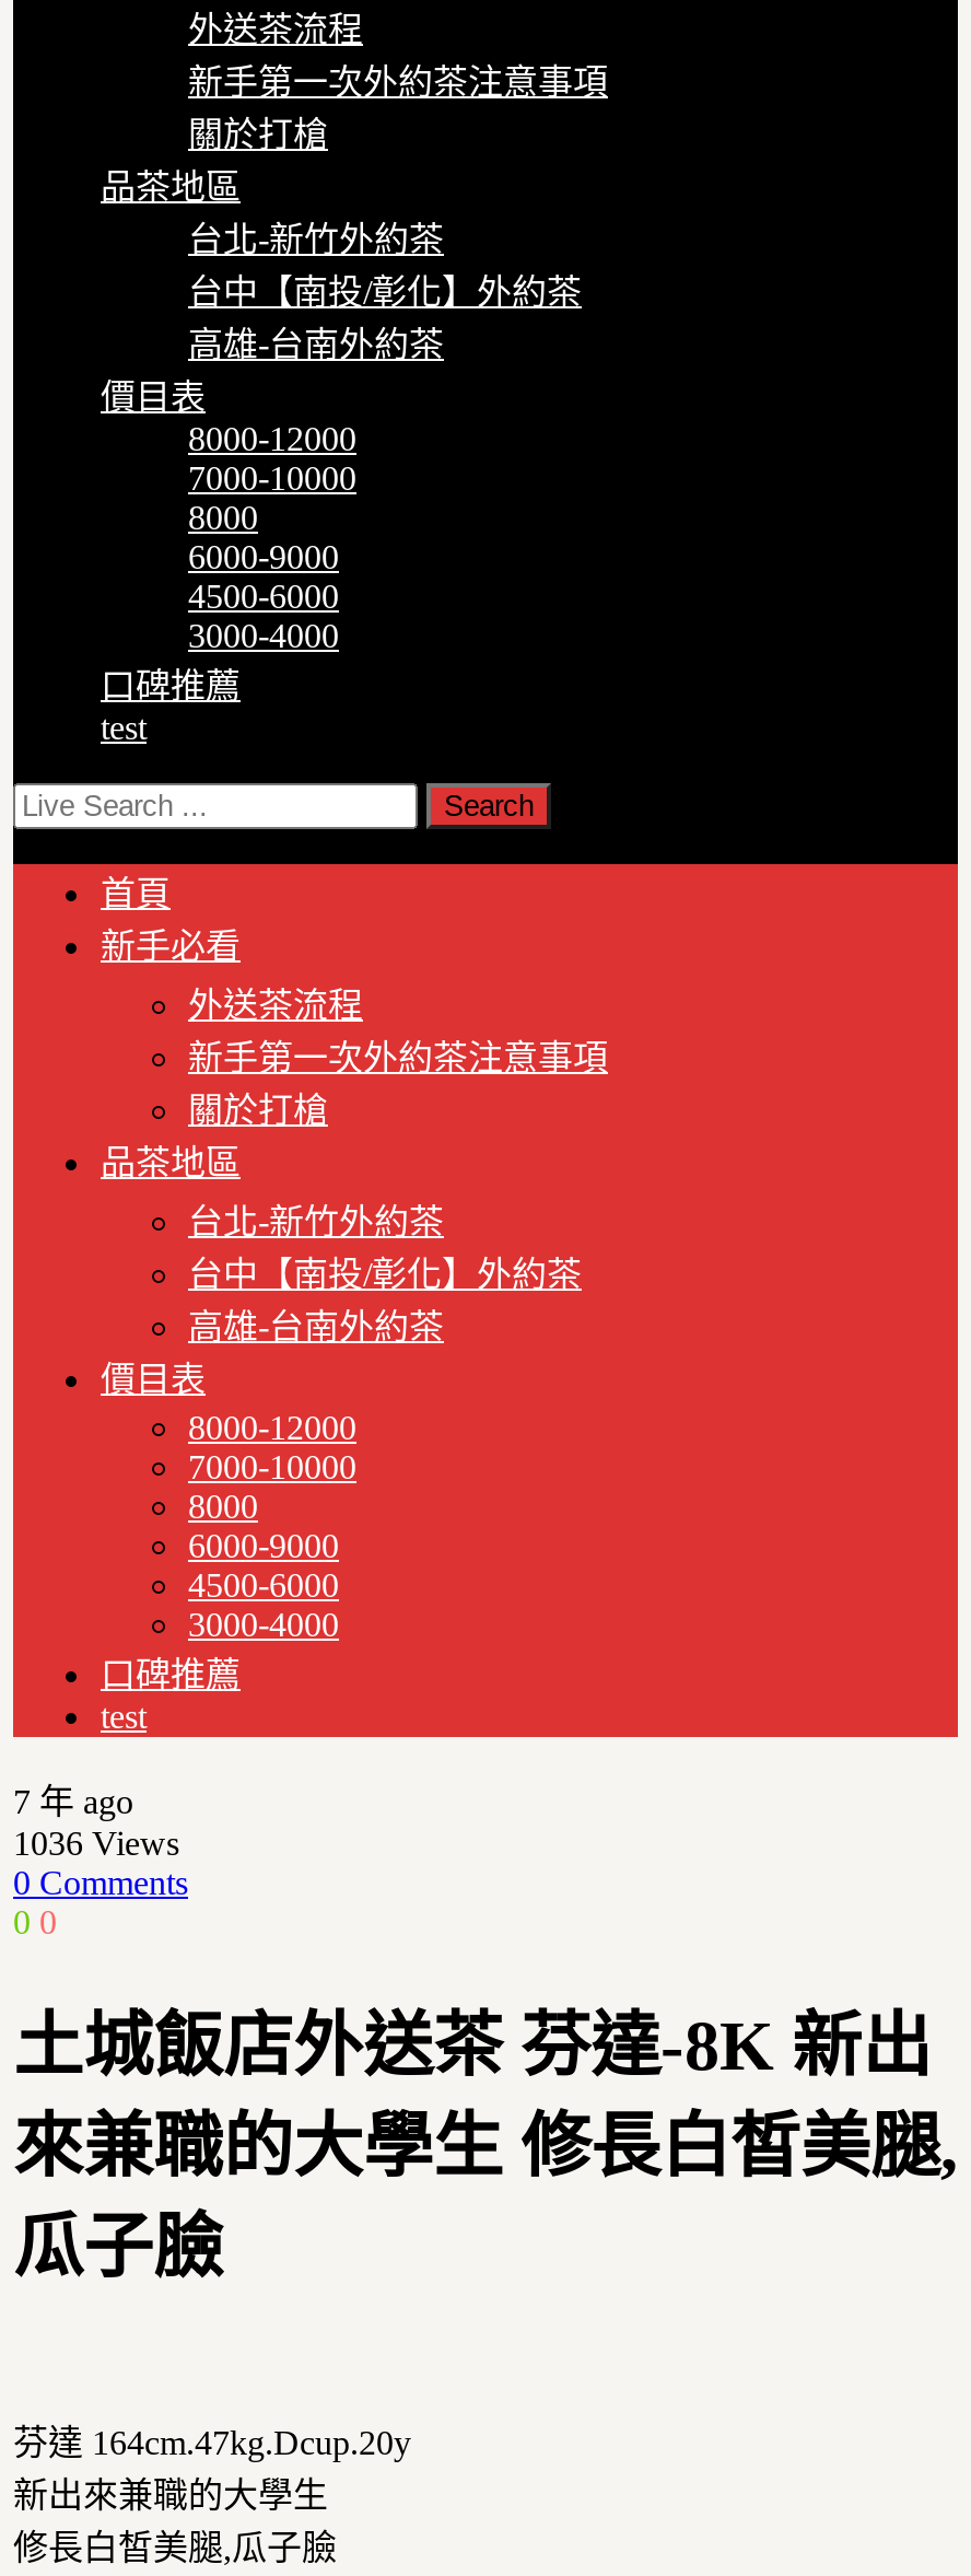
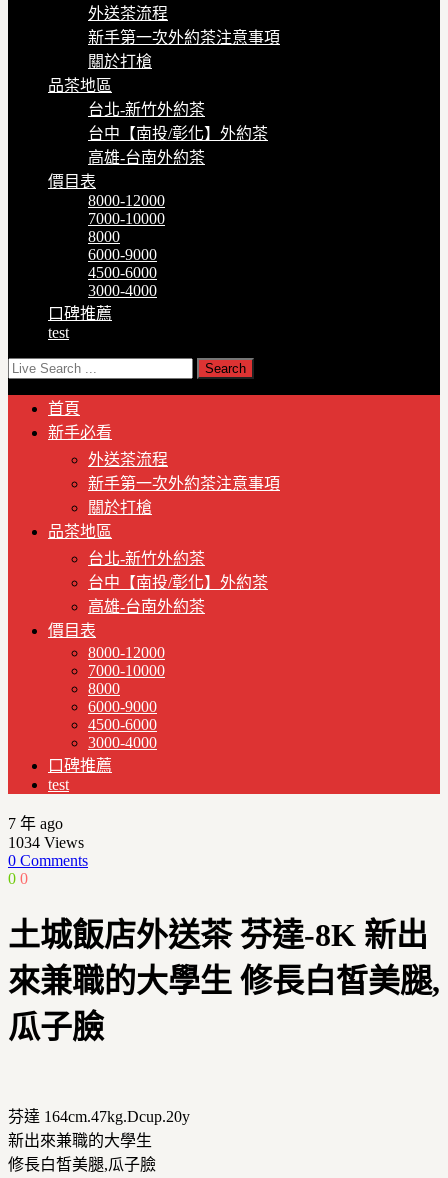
- 1036 Views
+ 1034 Views
